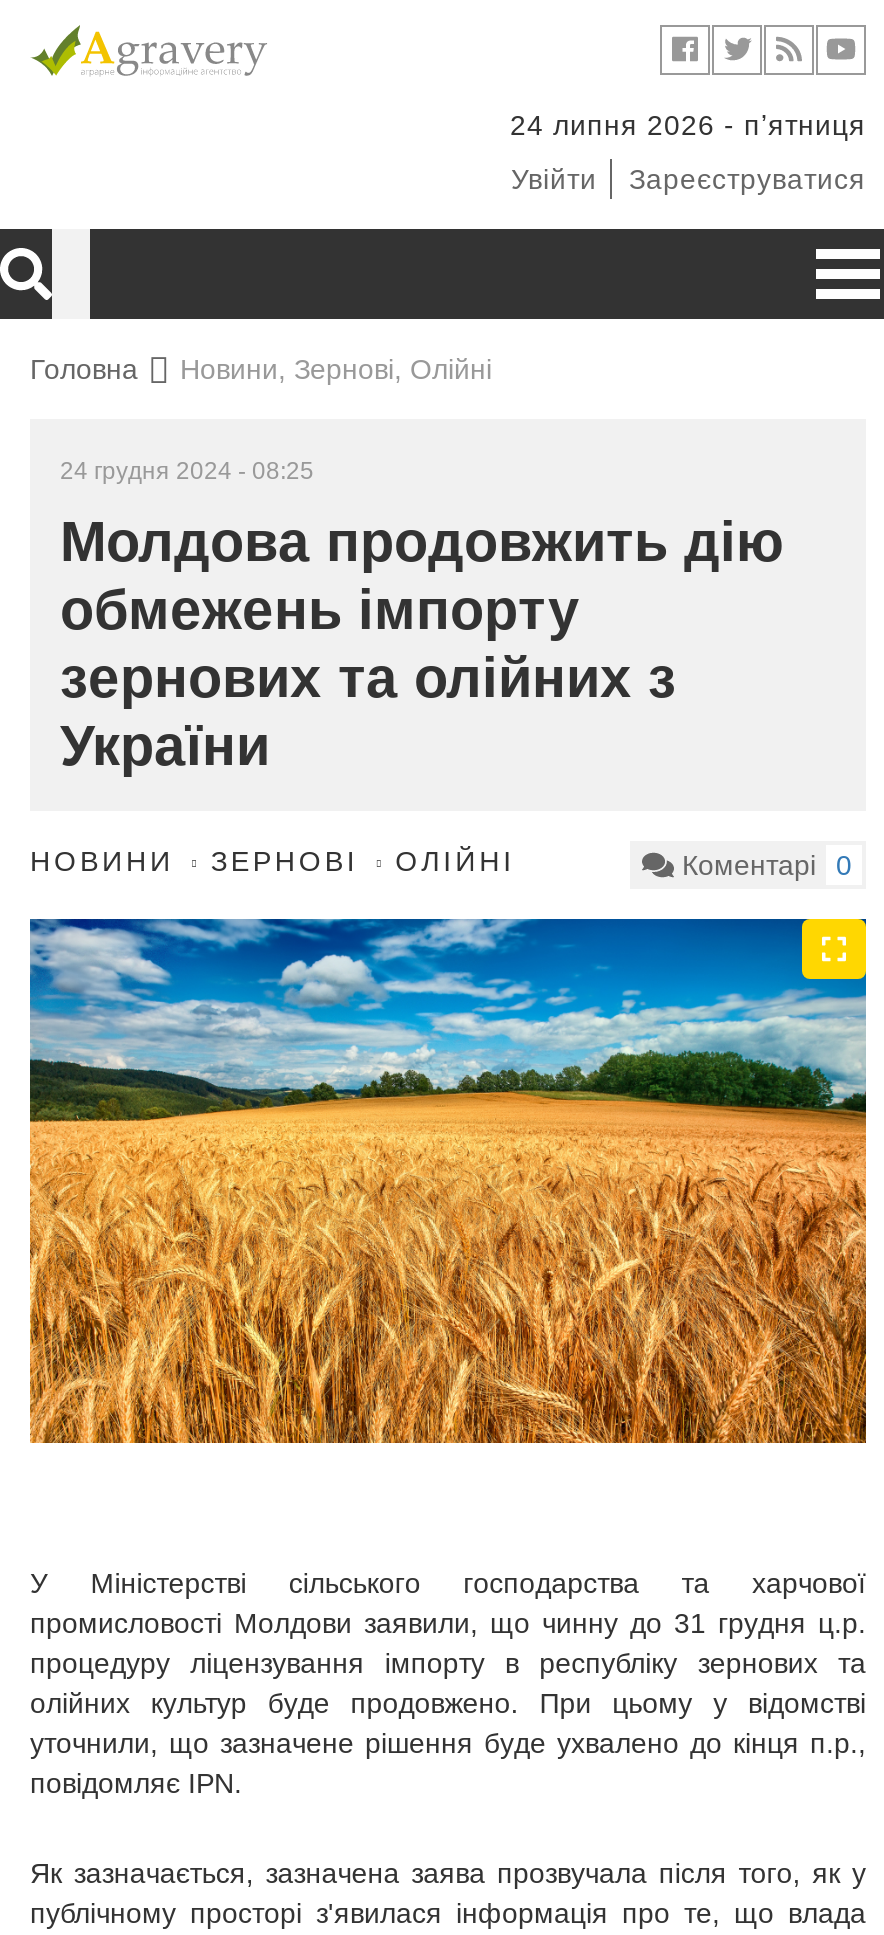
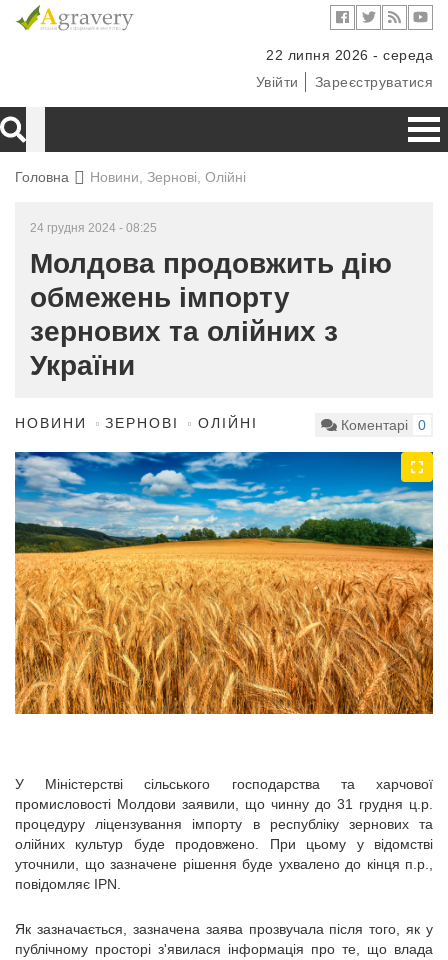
- 24 липня 2026 - пʼятниця
+ 22 липня 2026 - середа
